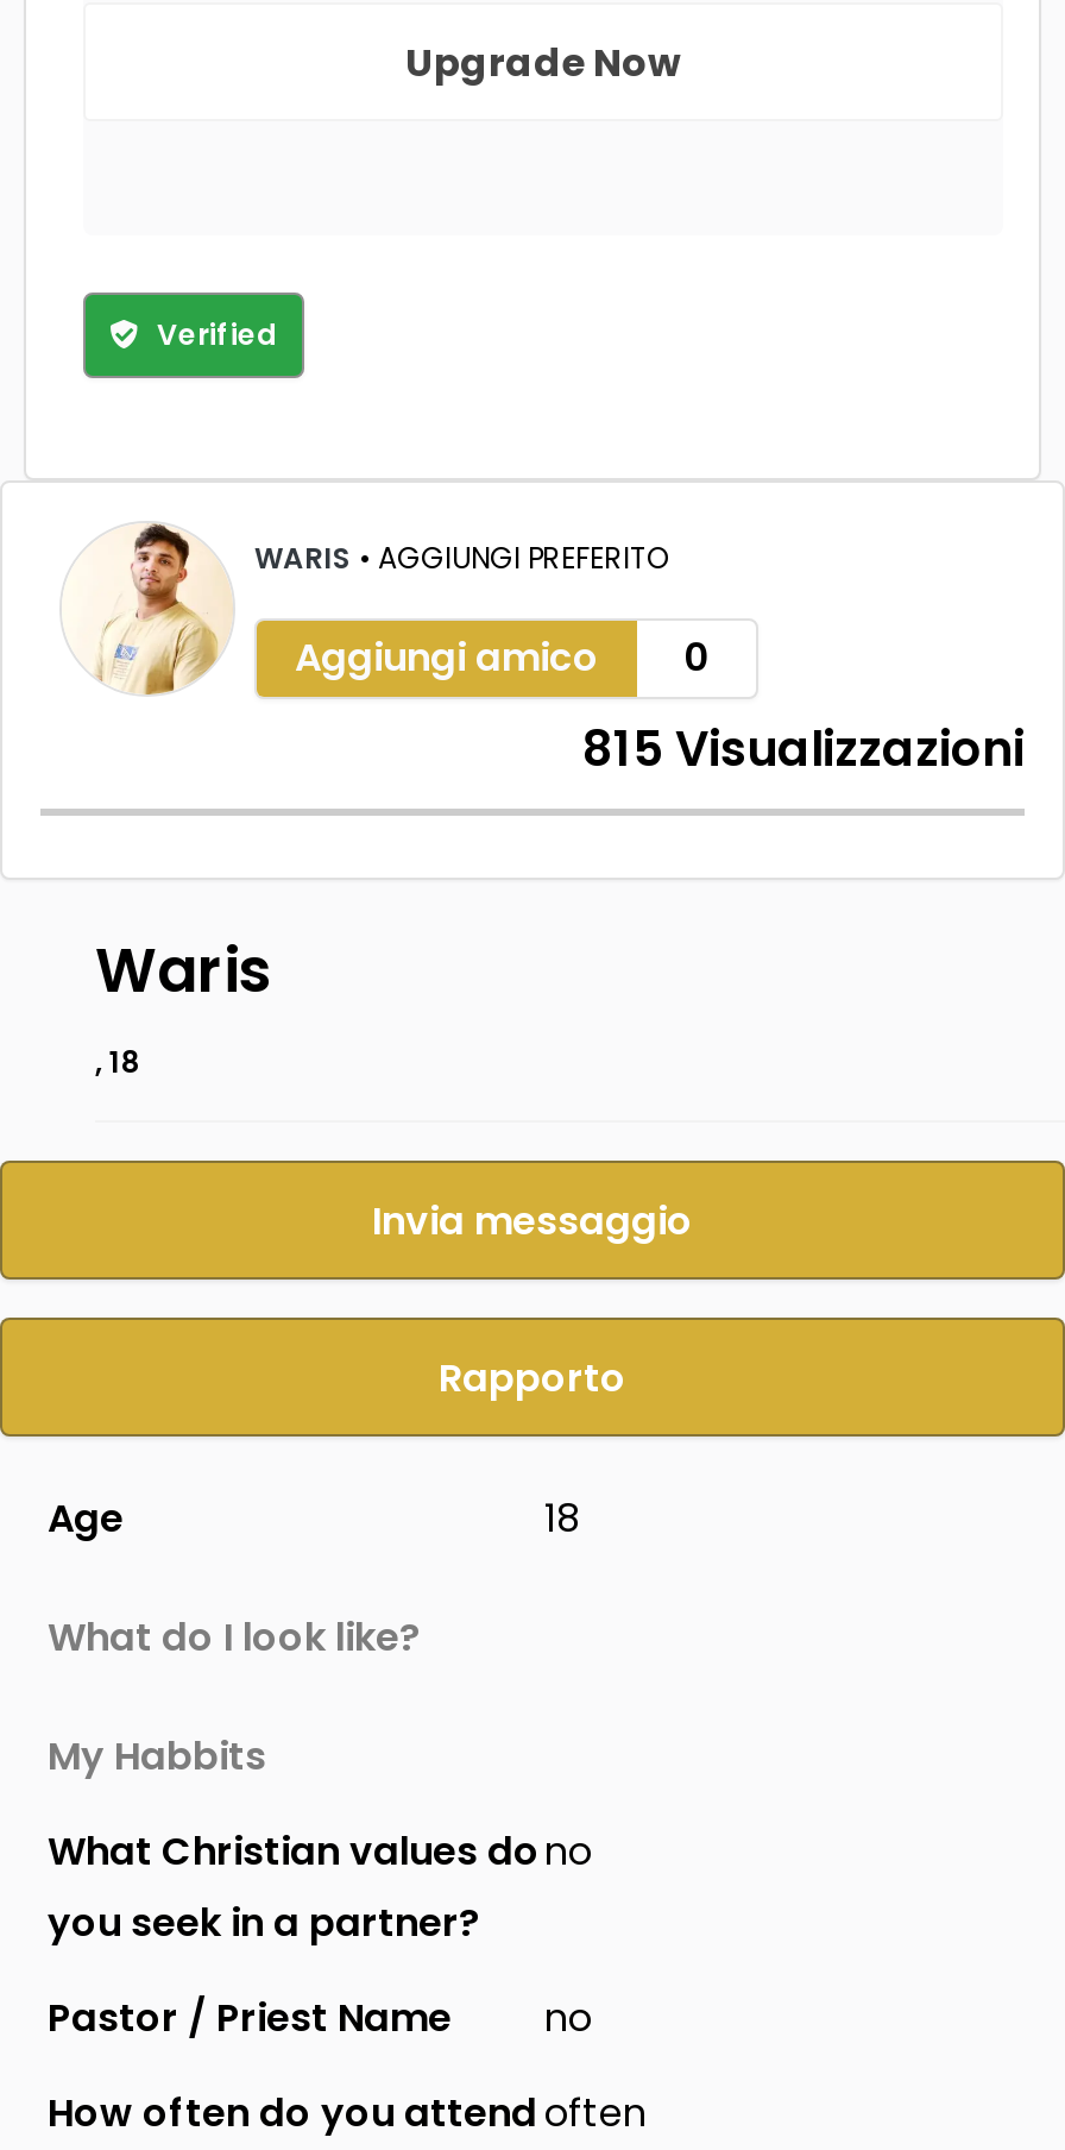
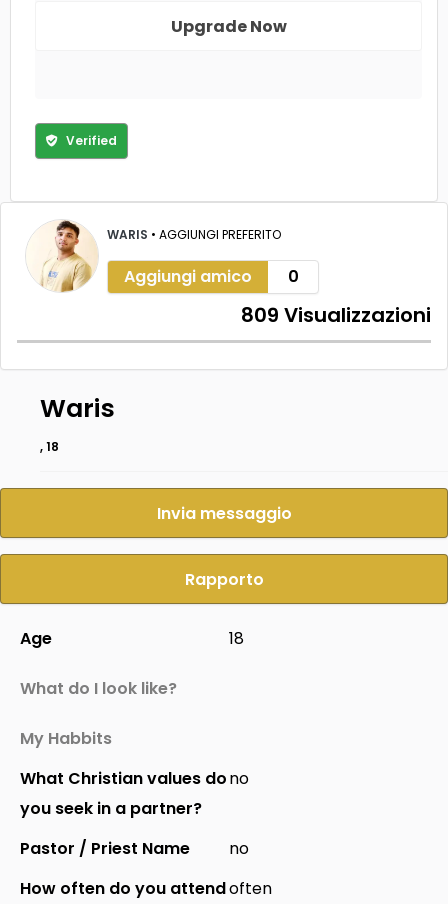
- 815 Visualizzazioni
+ 809 Visualizzazioni
